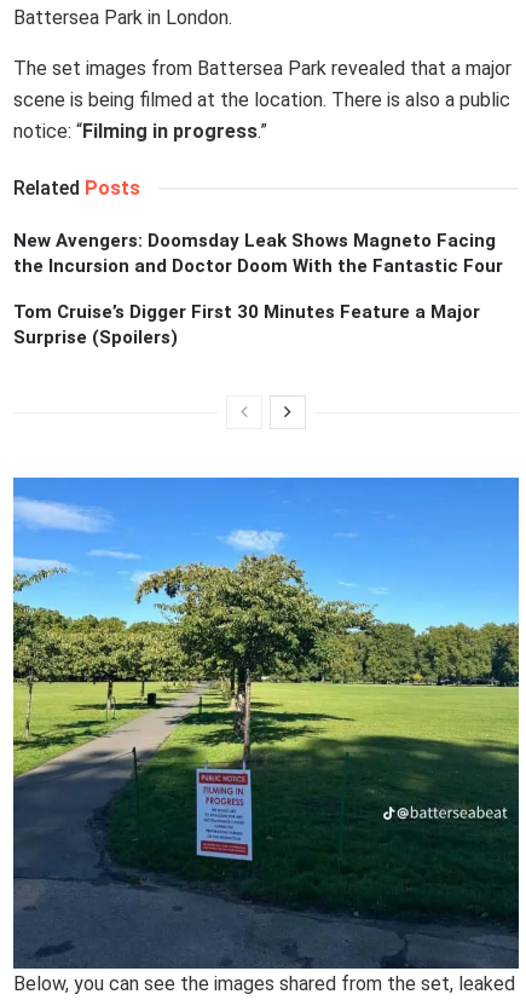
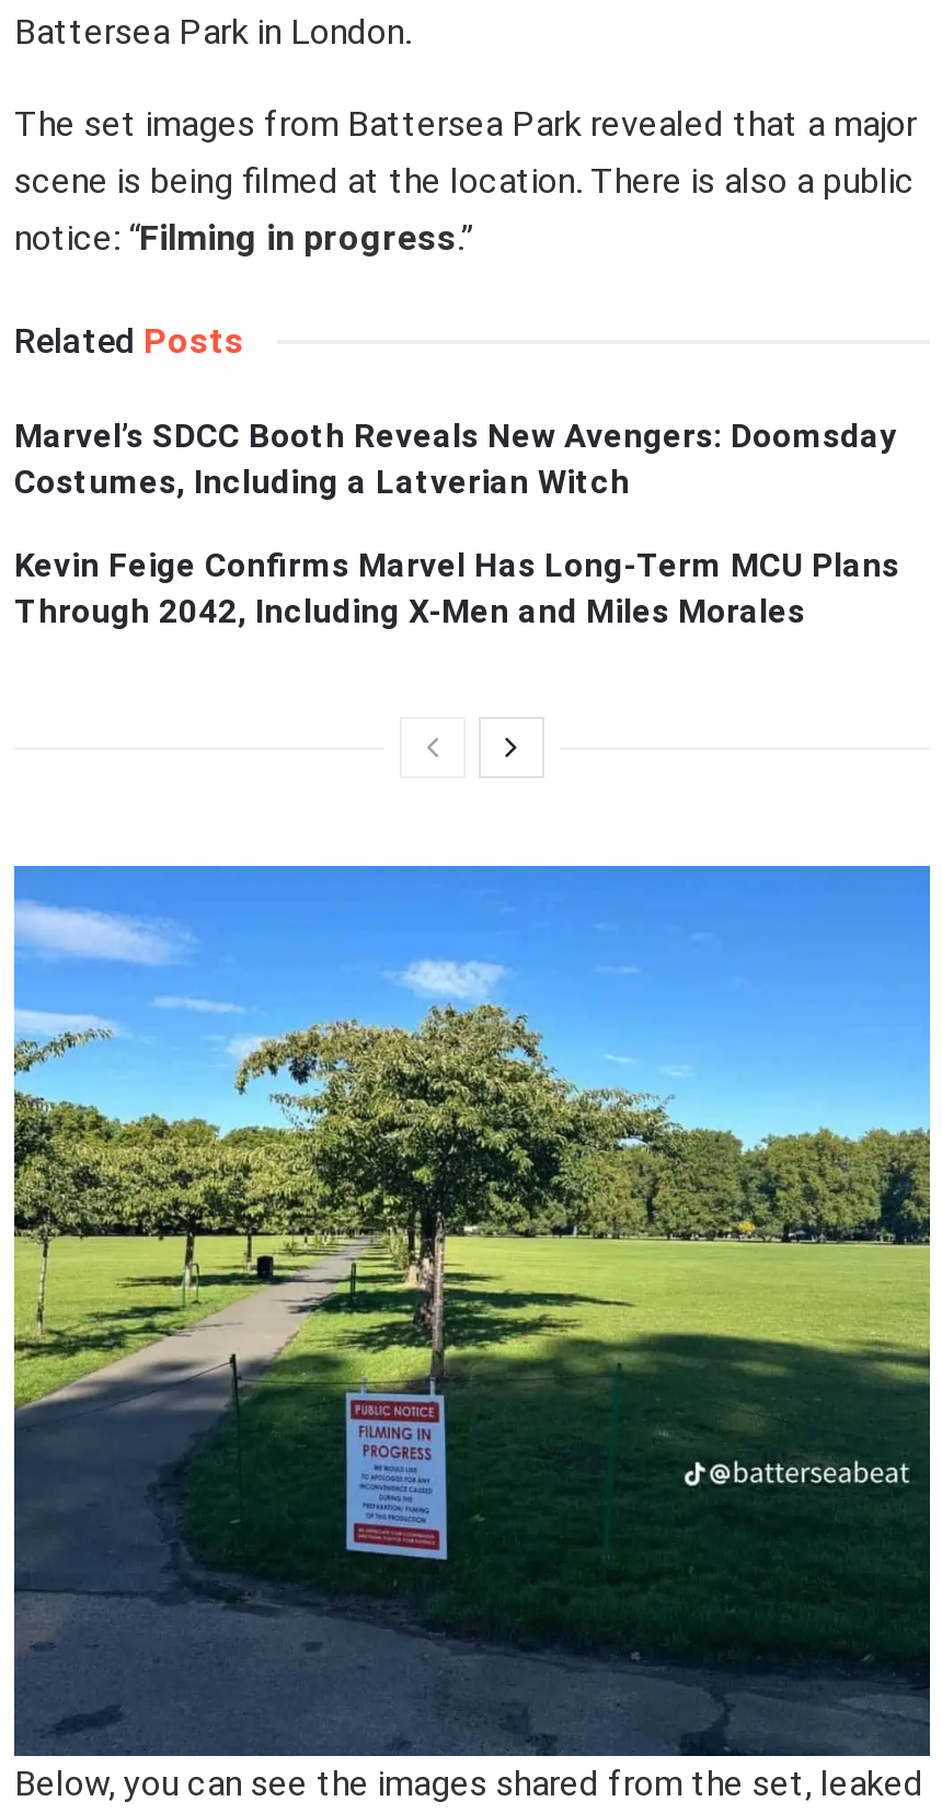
- New Avengers: Doomsday Leak Shows Magneto Facing
- the Incursion and Doctor Doom With the Fantastic Four
+ Marvel’s SDCC Booth Reveals New Avengers: Doomsday
+ Costumes, Including a Latverian Witch

- Tom Cruise’s Digger First 30 Minutes Feature a Major
- Surprise (Spoilers)
+ Kevin Feige Confirms Marvel Has Long-Term MCU Plans
+ Through 2042, Including X-Men and Miles Morales
